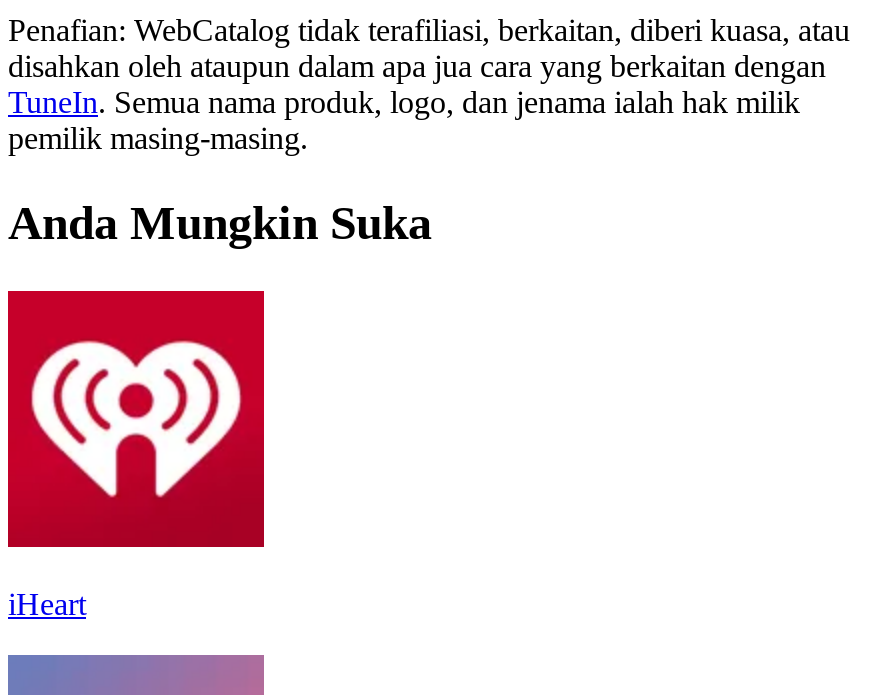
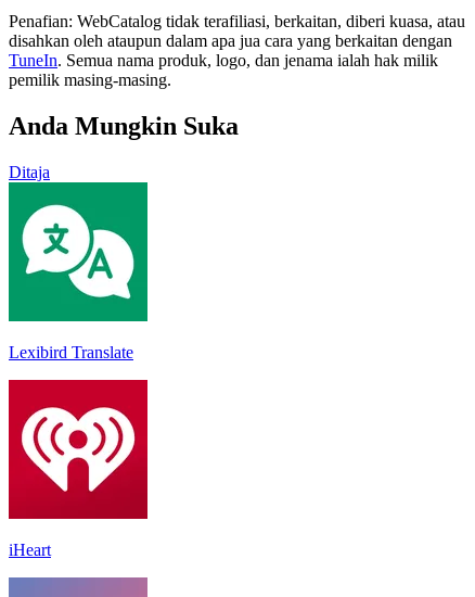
+ [image]
+ Lexibird Translate

+ Ditaja
